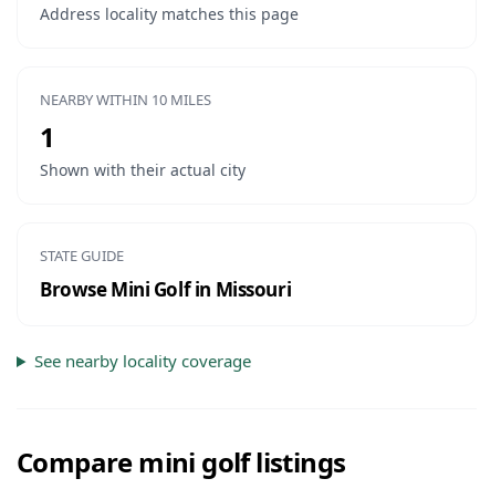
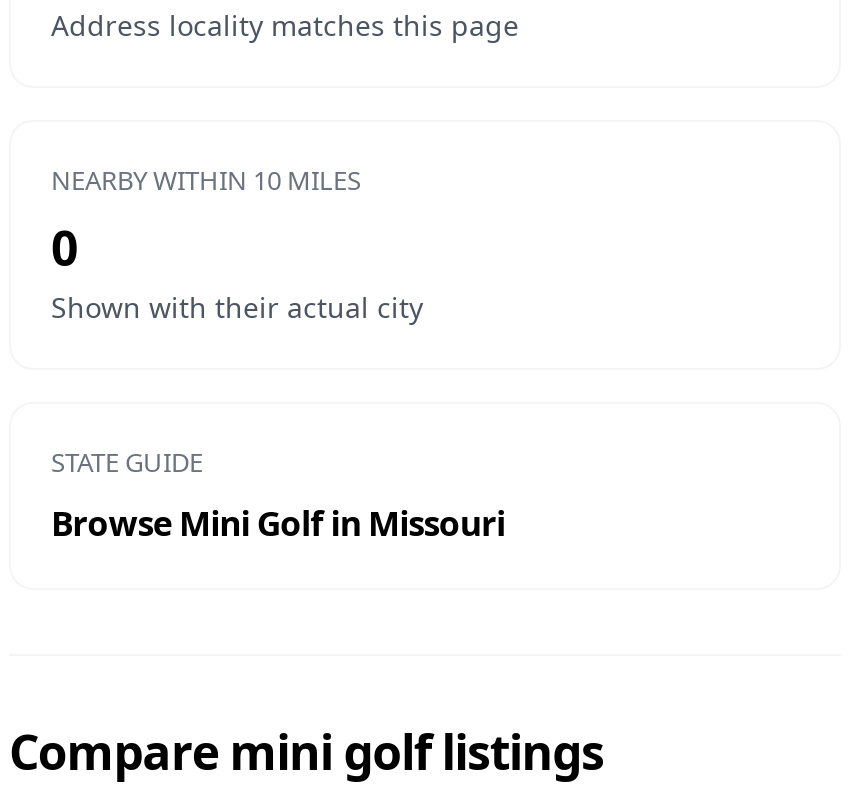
- 1
+ 0

- See nearby locality coverage
